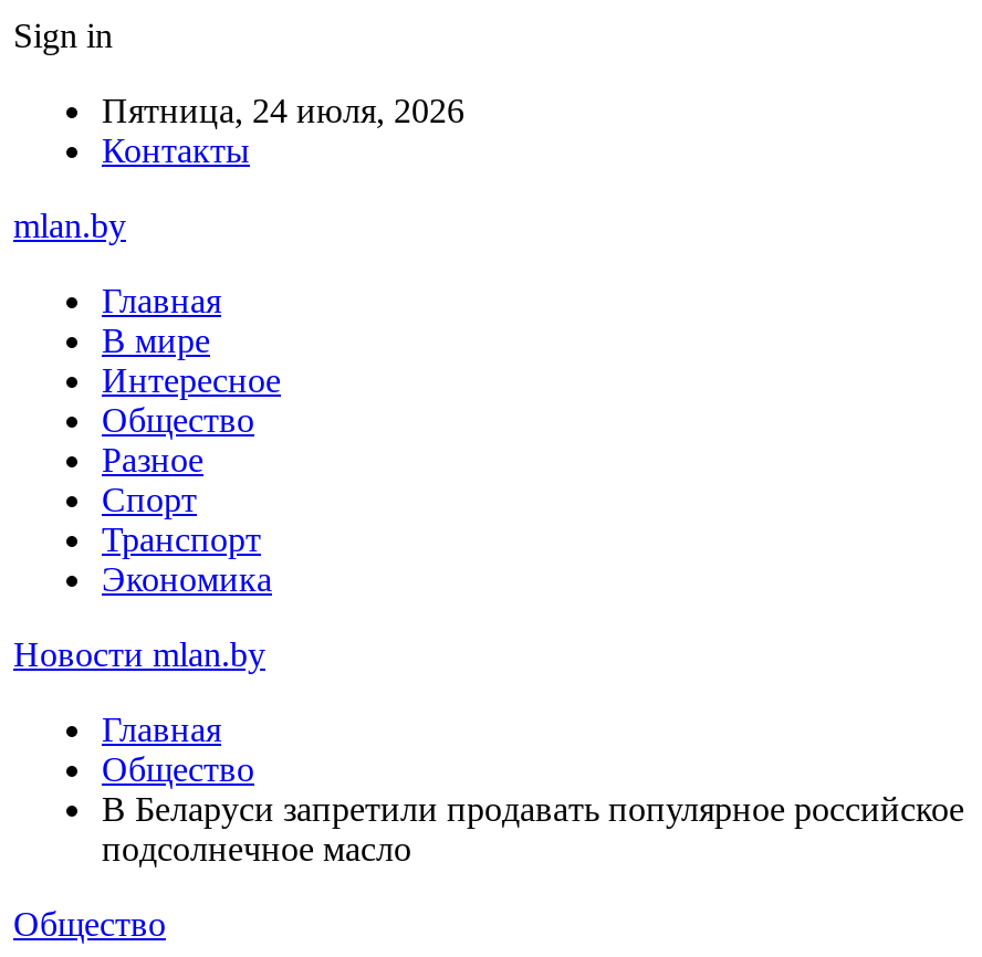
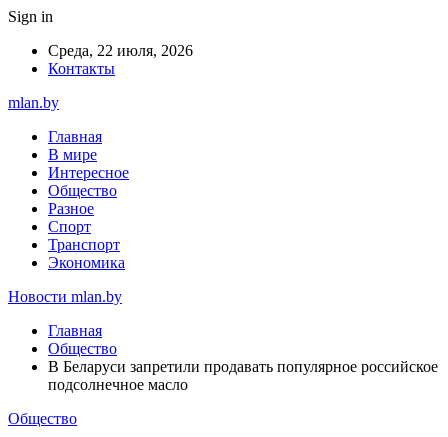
- Пятница, 24 июля, 2026
+ Среда, 22 июля, 2026
